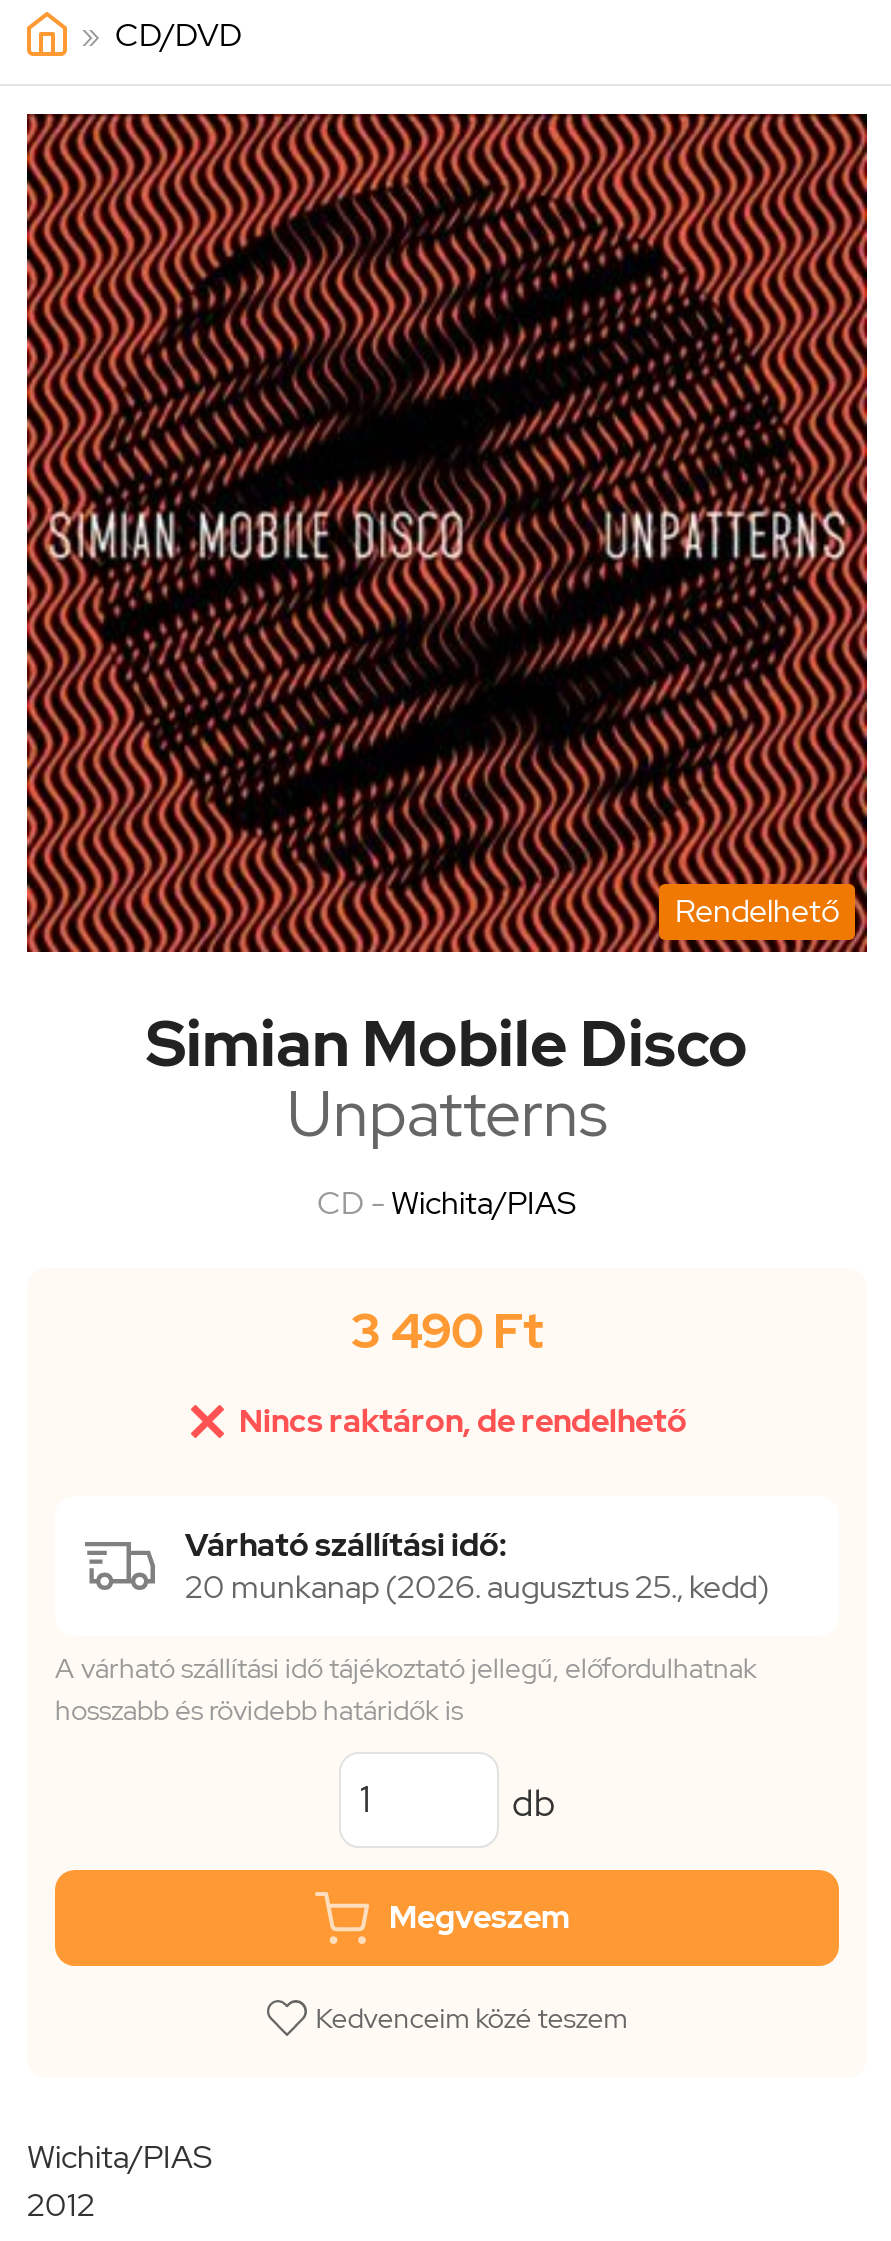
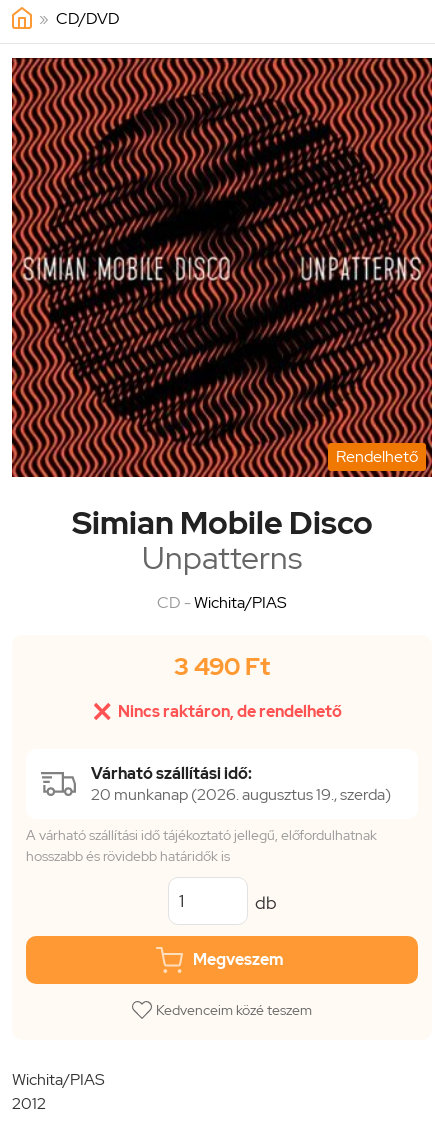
- 20 munkanap (2026. augusztus 25., kedd)
+ 20 munkanap (2026. augusztus 19., szerda)
